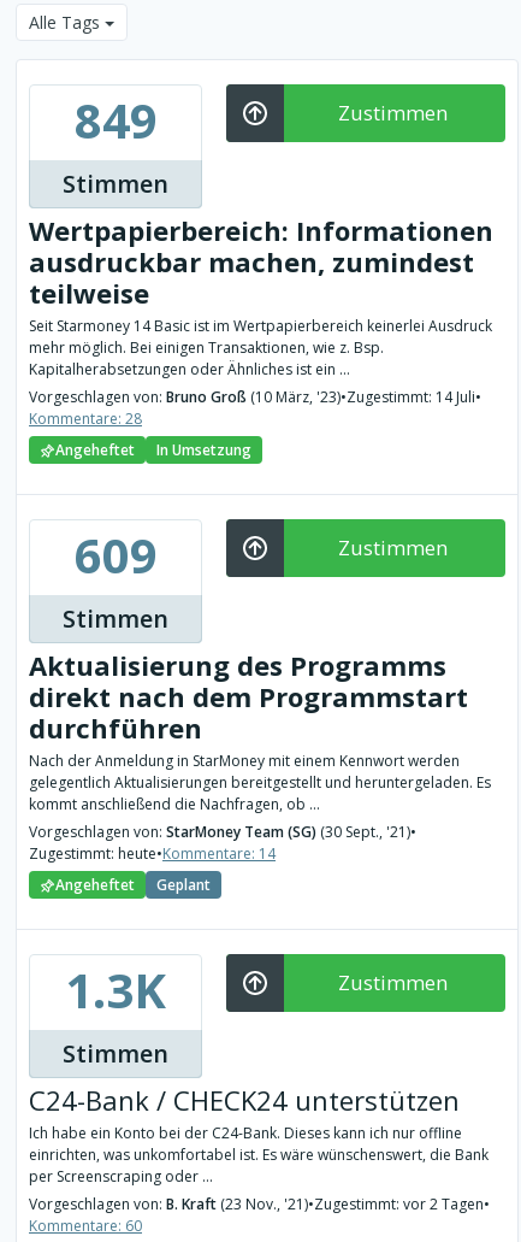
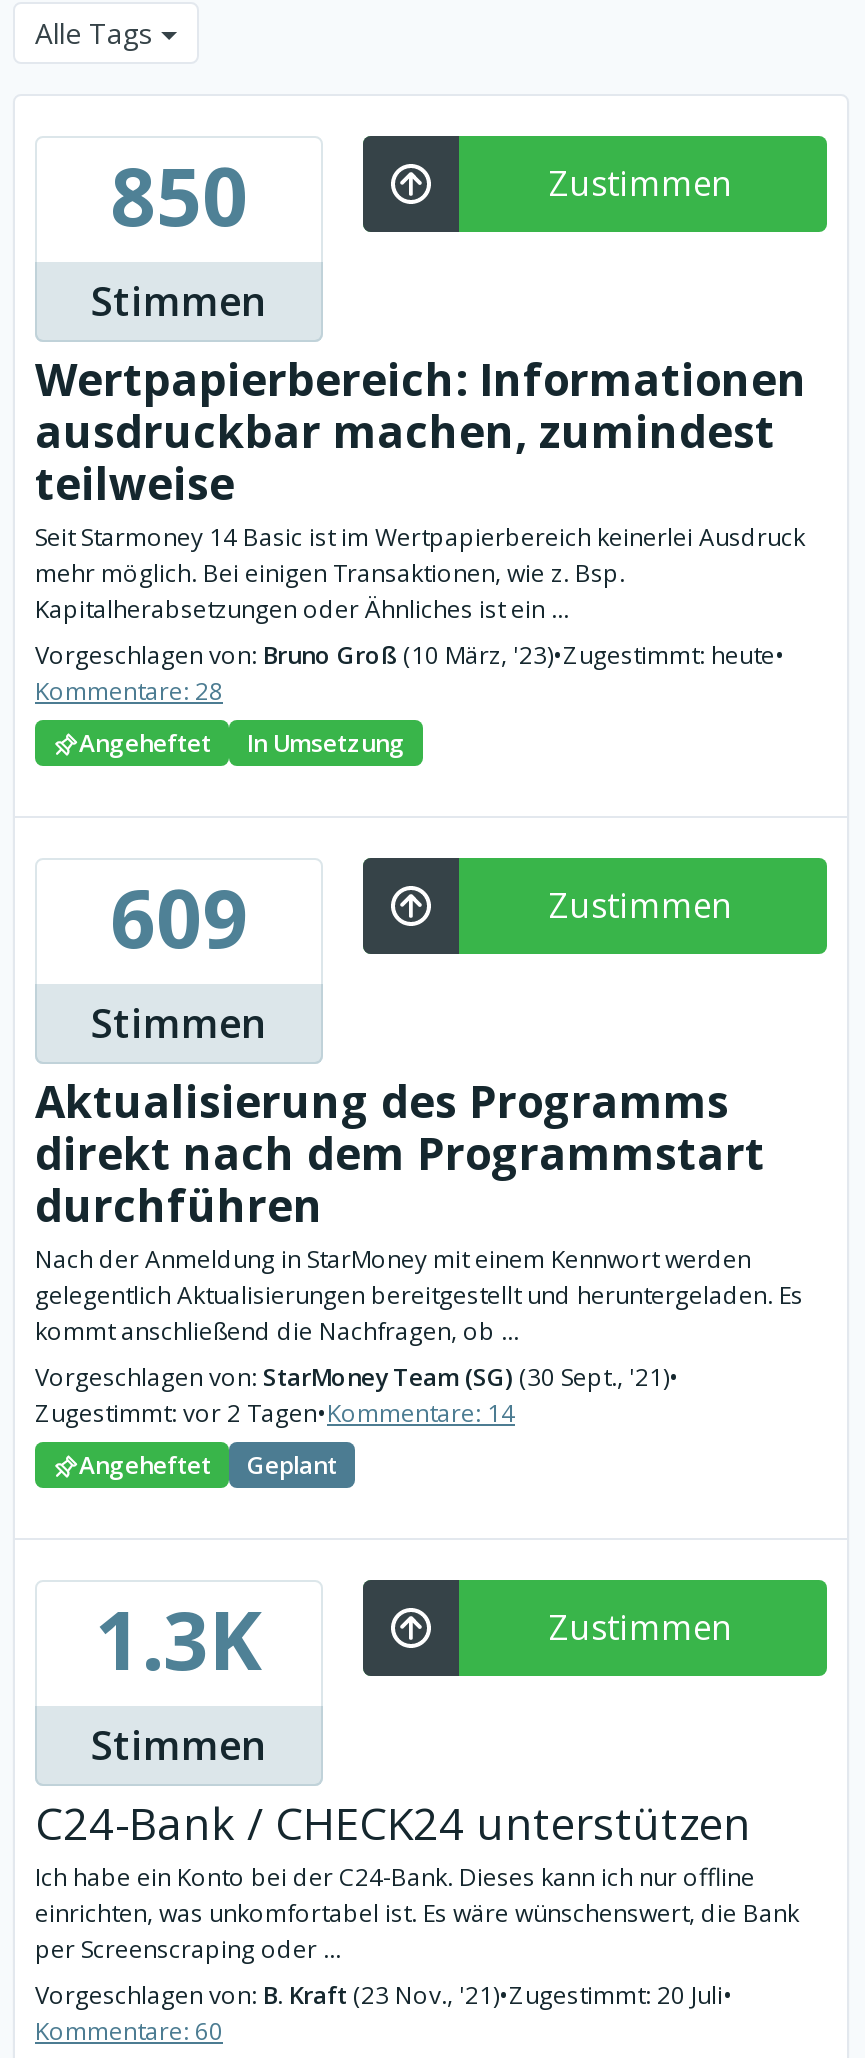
- 849
+ 850

- Vorgeschlagen von: Bruno Groß (10 März, '23)•Zugestimmt: 14 Juli•
+ Vorgeschlagen von: Bruno Groß (10 März, '23)•Zugestimmt: heute•

- Zugestimmt: heute•Kommentare: 14
+ Zugestimmt: vor 2 Tagen•Kommentare: 14

- Vorgeschlagen von: B. Kraft (23 Nov., '21) •Zugestimmt: vor 2 Tagen•
+ Vorgeschlagen von: B. Kraft (23 Nov., '21) •Zugestimmt: 20 Juli•
